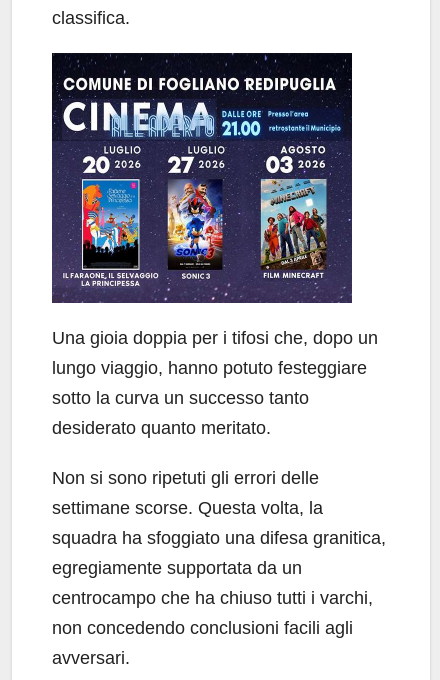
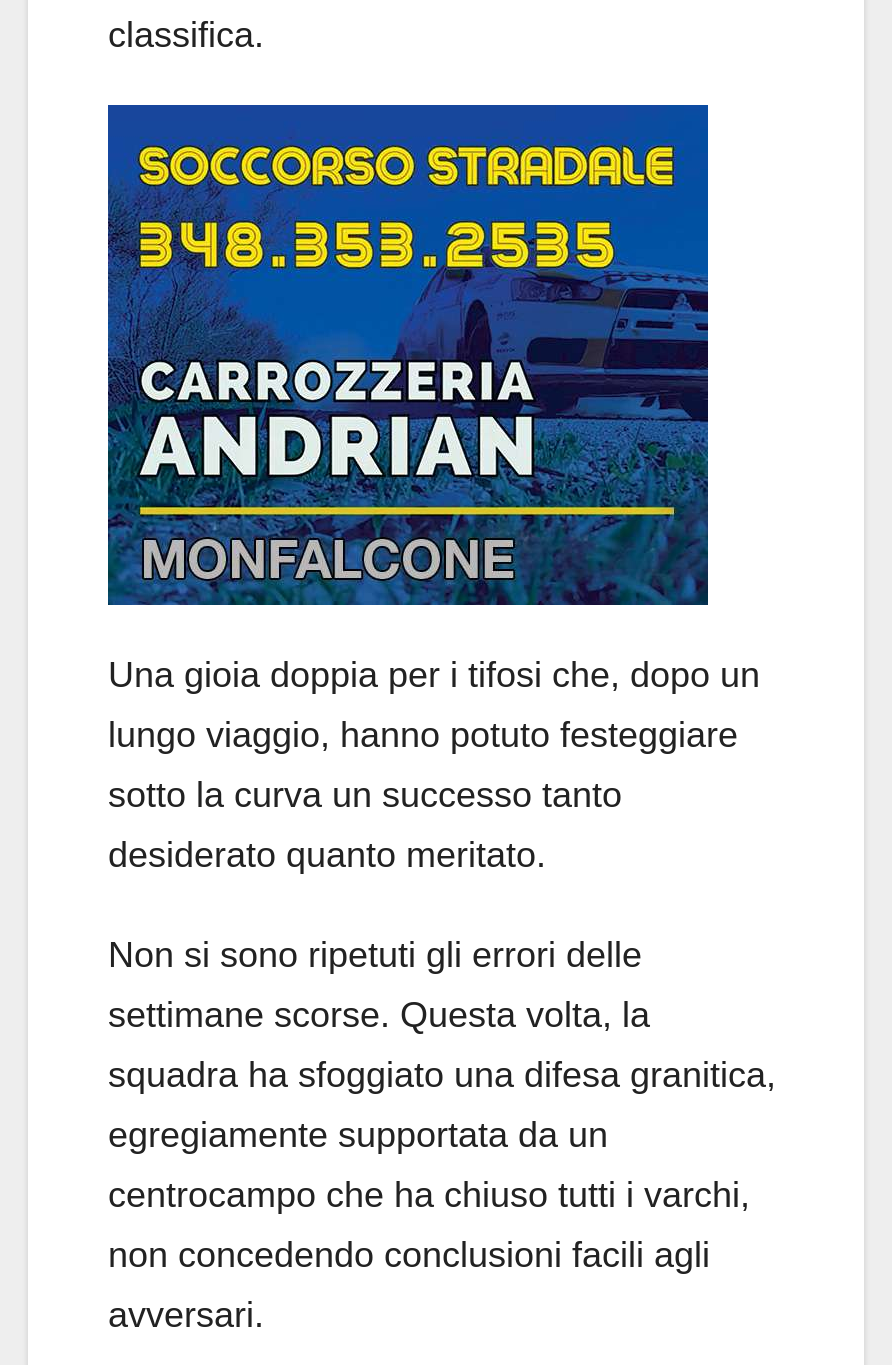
- [image]
+ [image]
